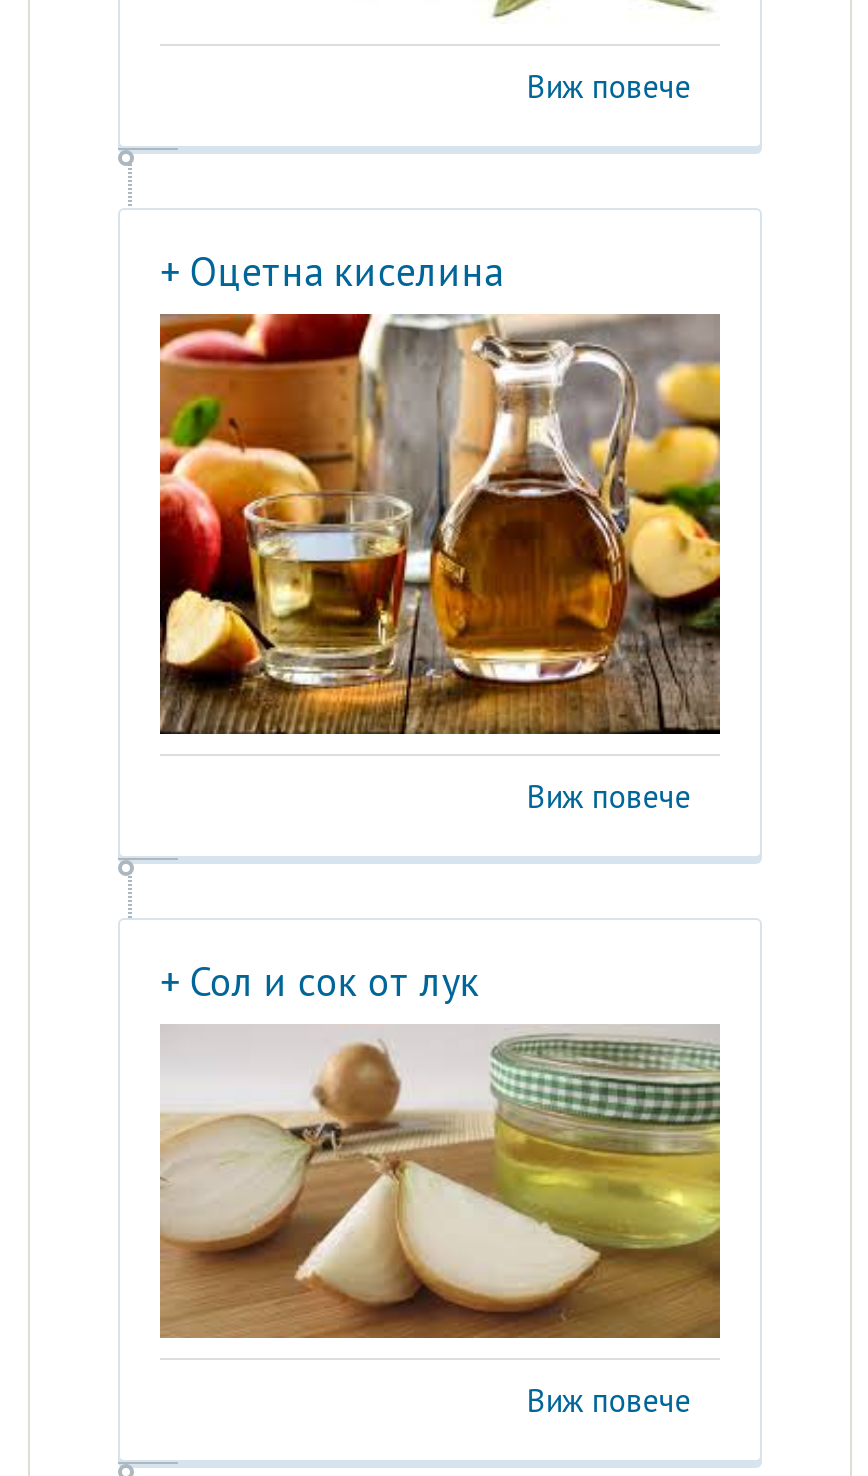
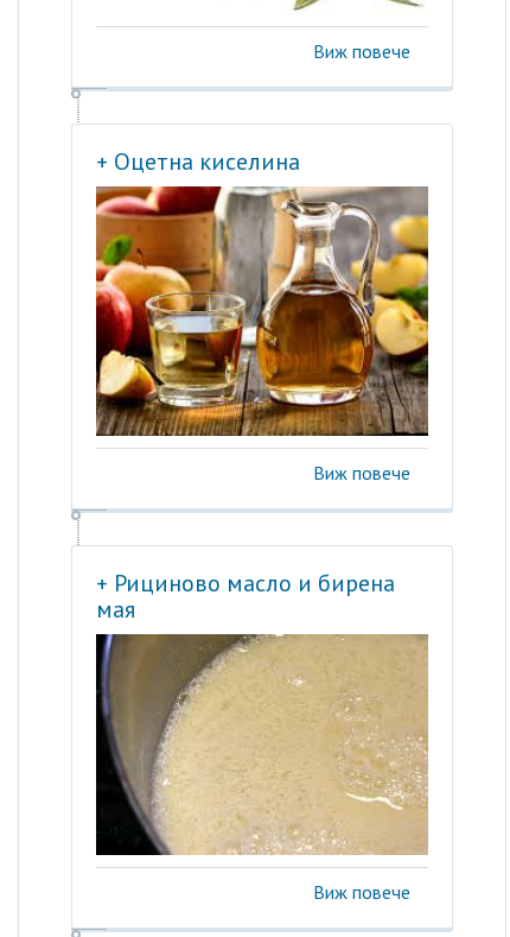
- + Сол и сок от лук
+ + Рициново масло и бирена
+ мая

- [image]
+ [image]
